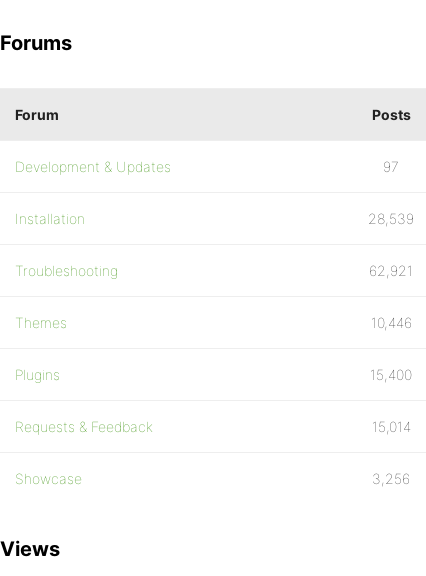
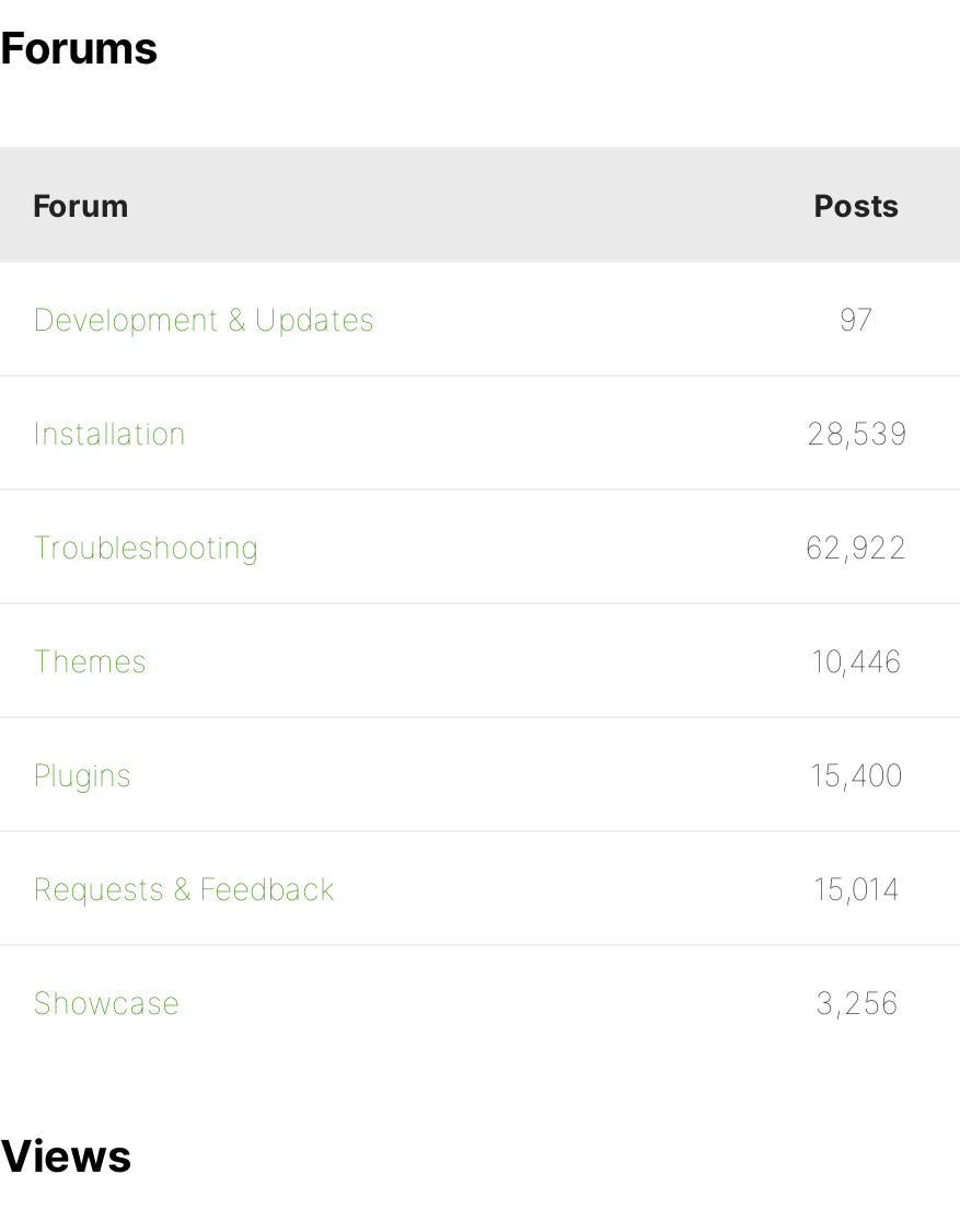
- 62,921
+ 62,922
